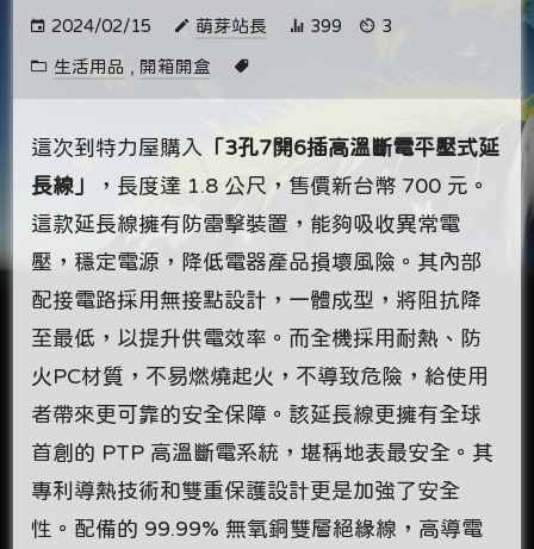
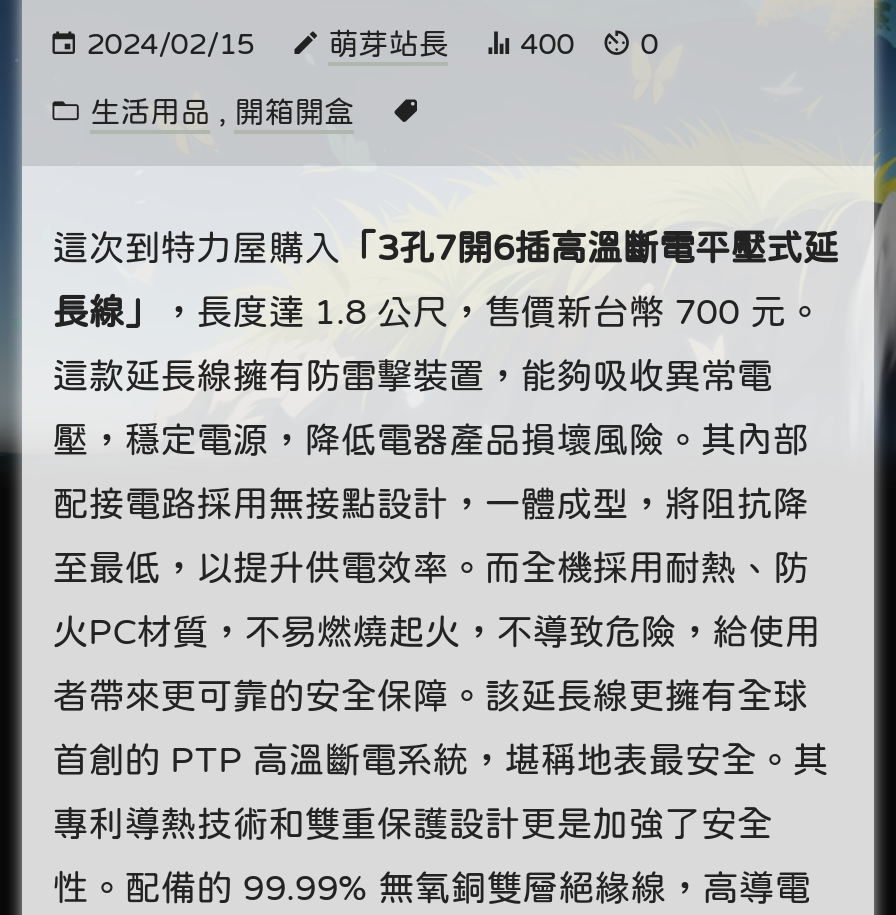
- 399
+ 400

- 3
+ 0
